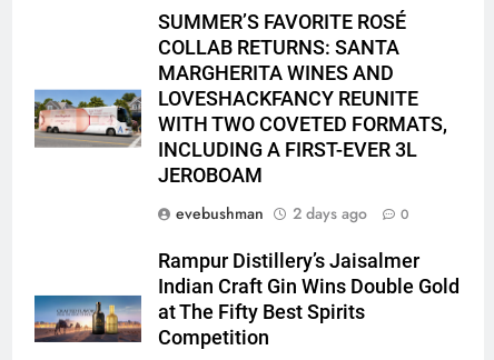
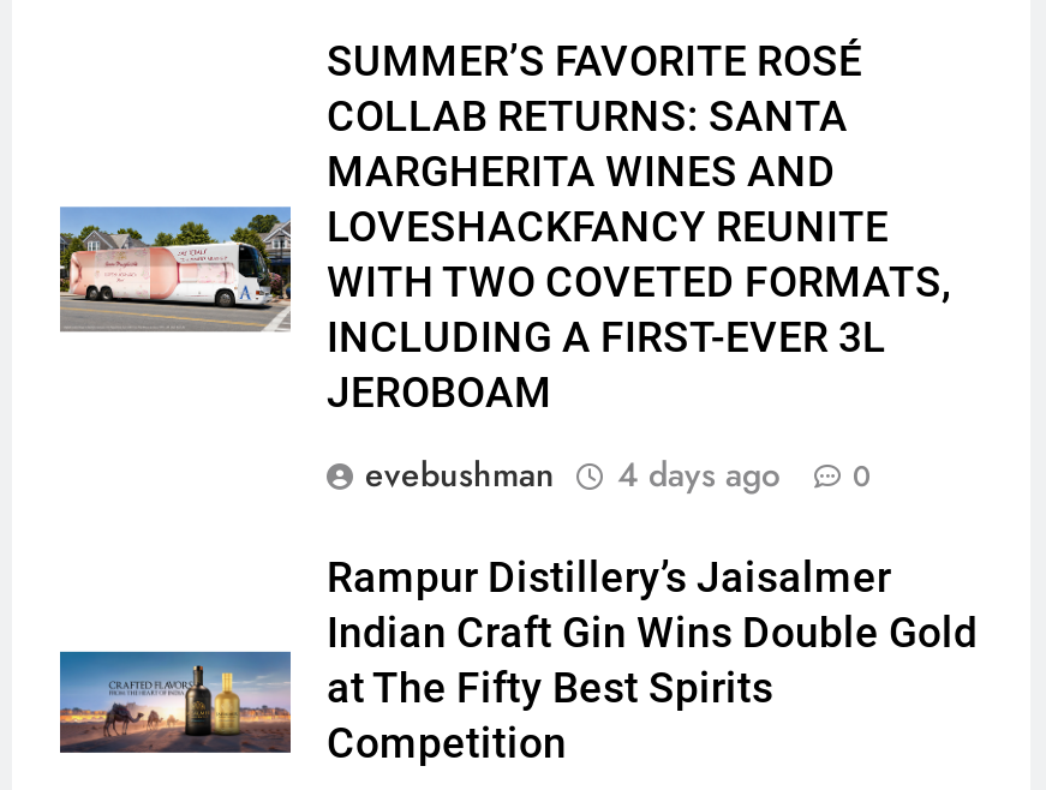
- evebushman 2 days ago 0
+ evebushman 4 days ago 0
